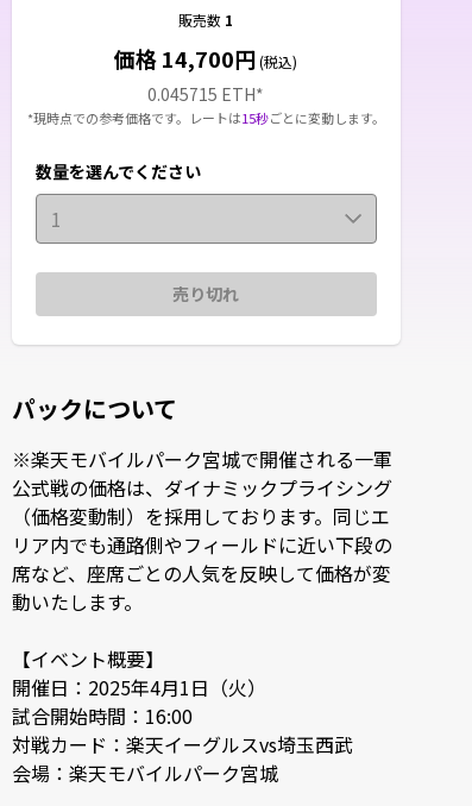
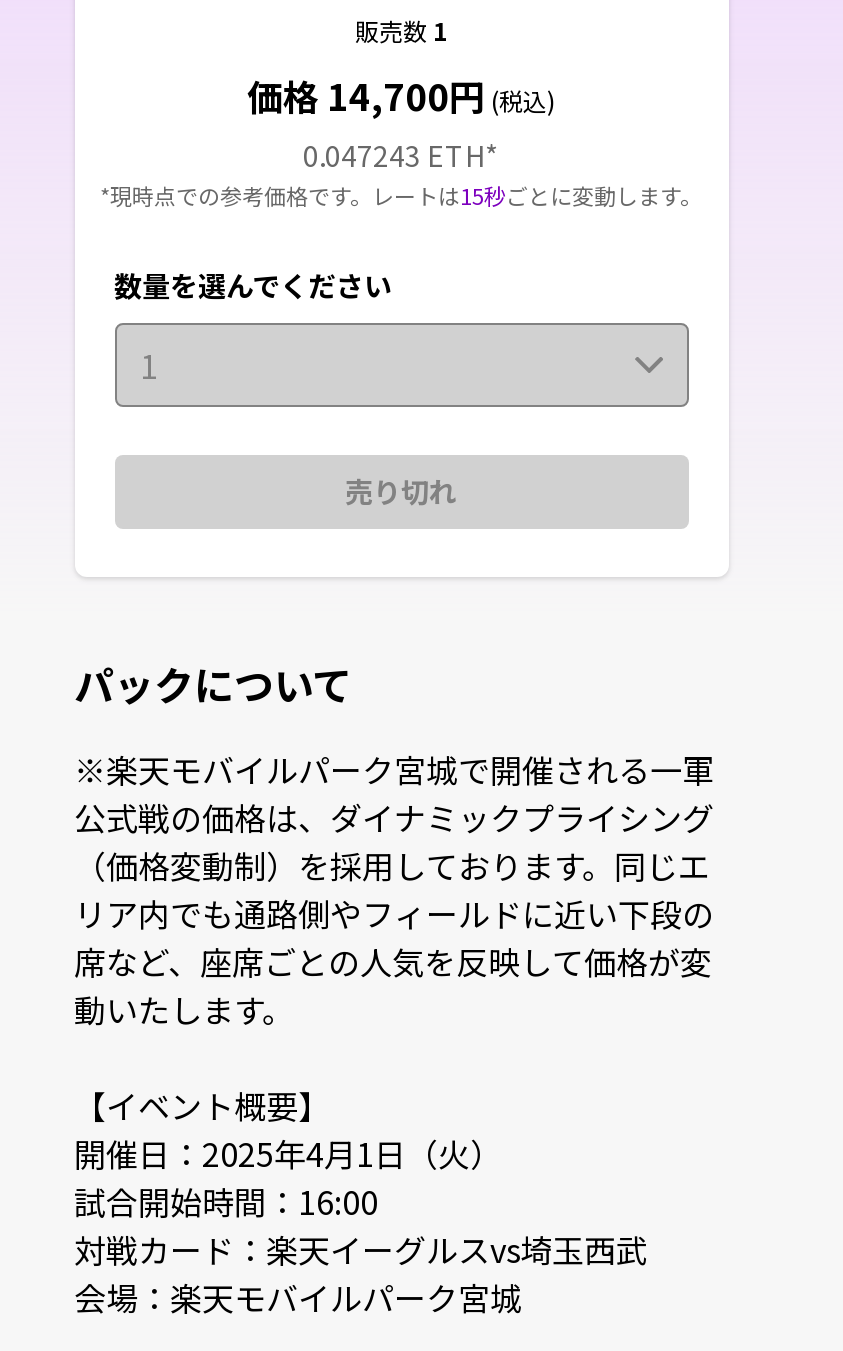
- 0.045715 ETH*
+ 0.047243 ETH*
